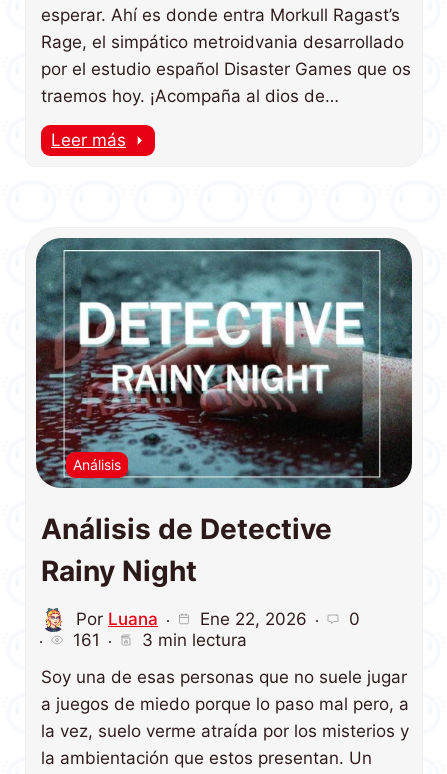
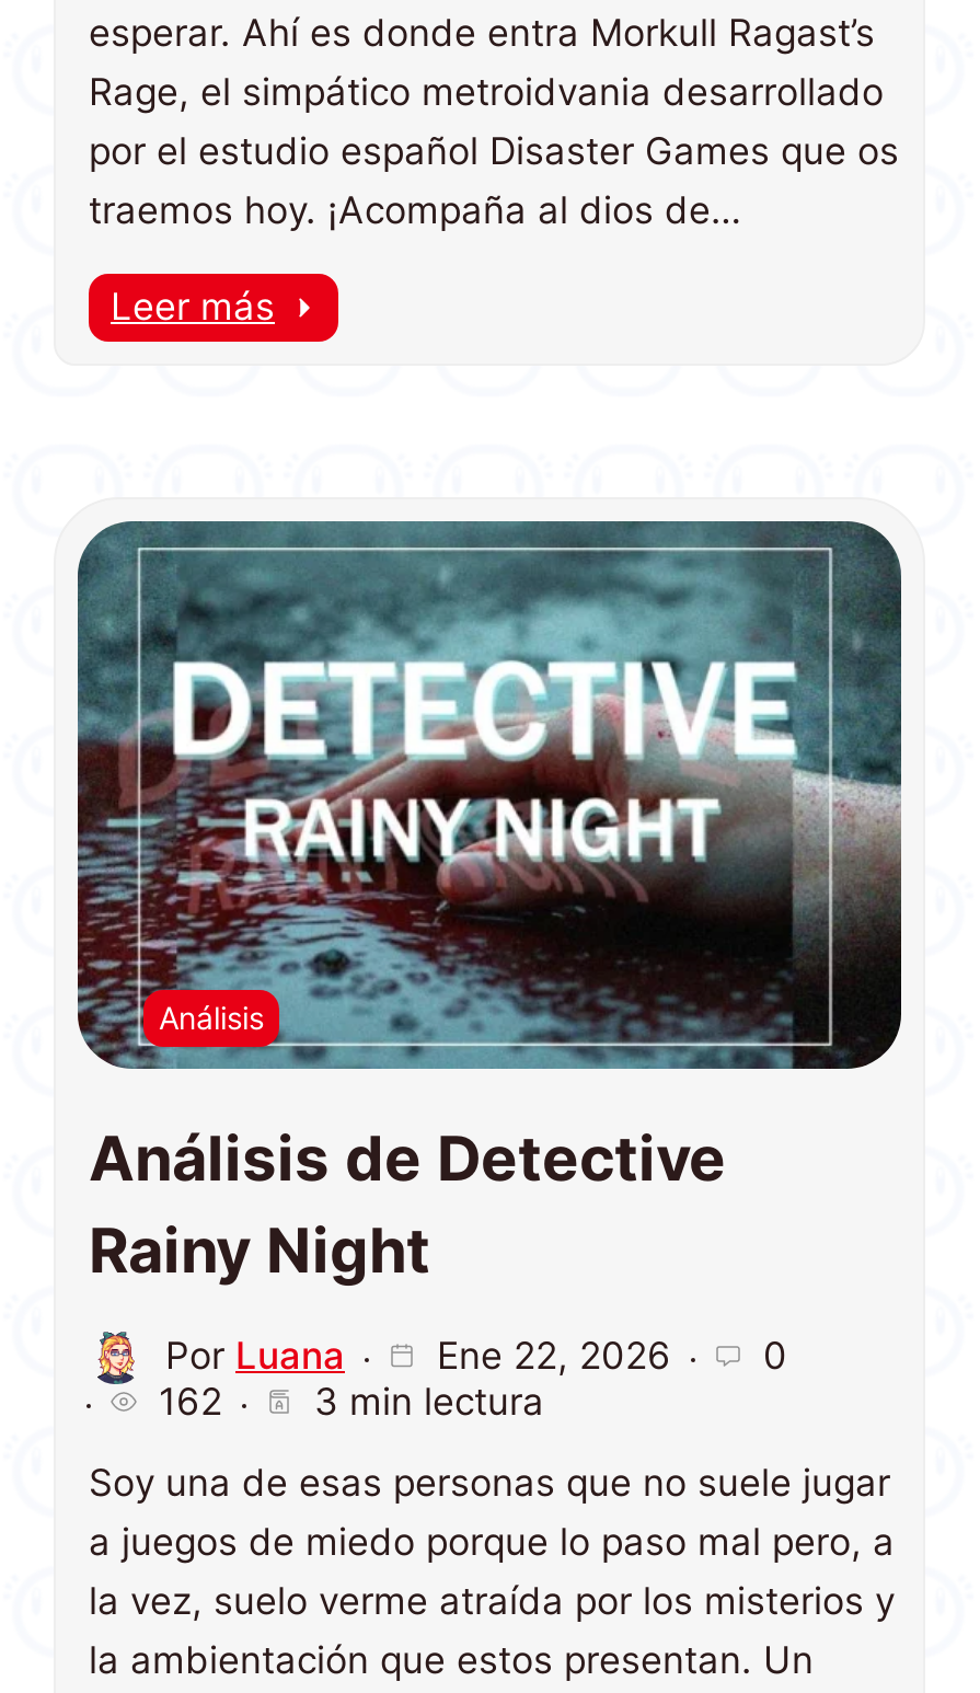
- 161 3 min lectura
+ 162 3 min lectura
